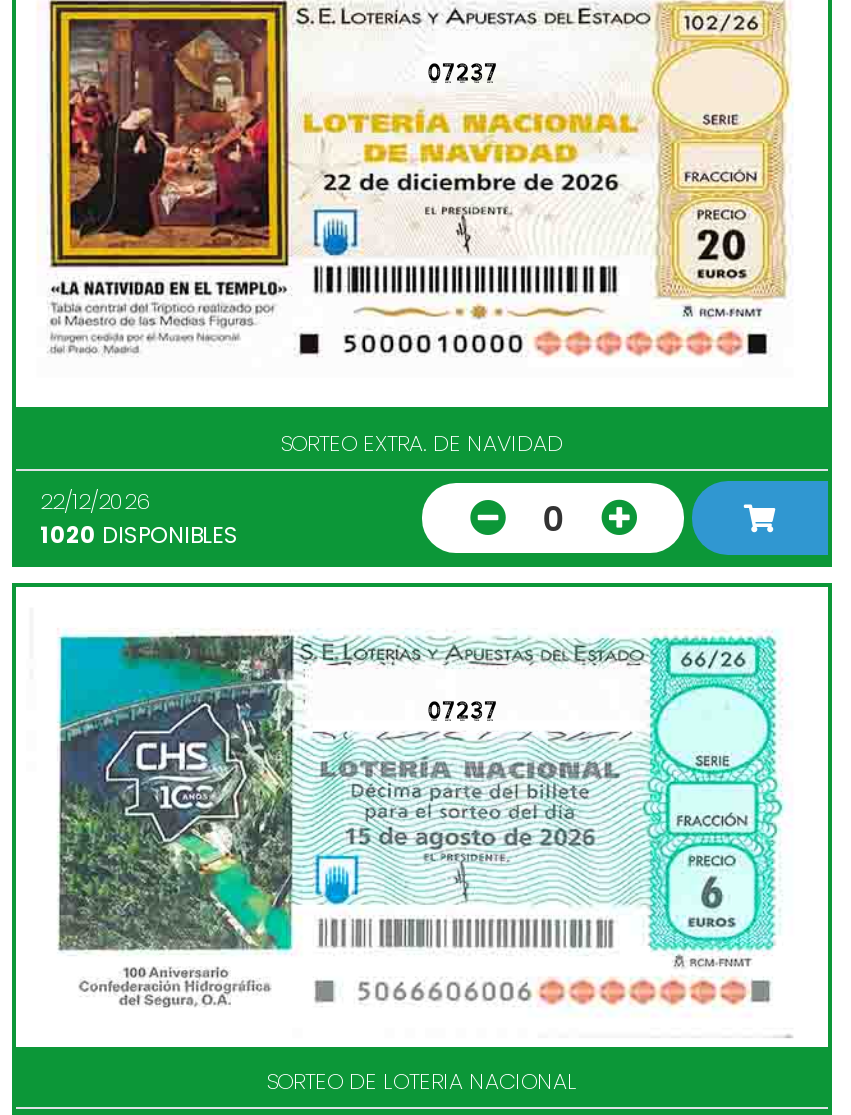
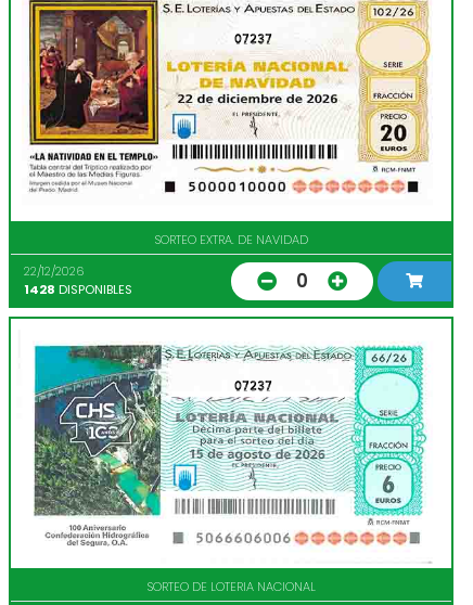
- 1020 DISPONIBLES
+ 1428 DISPONIBLES
